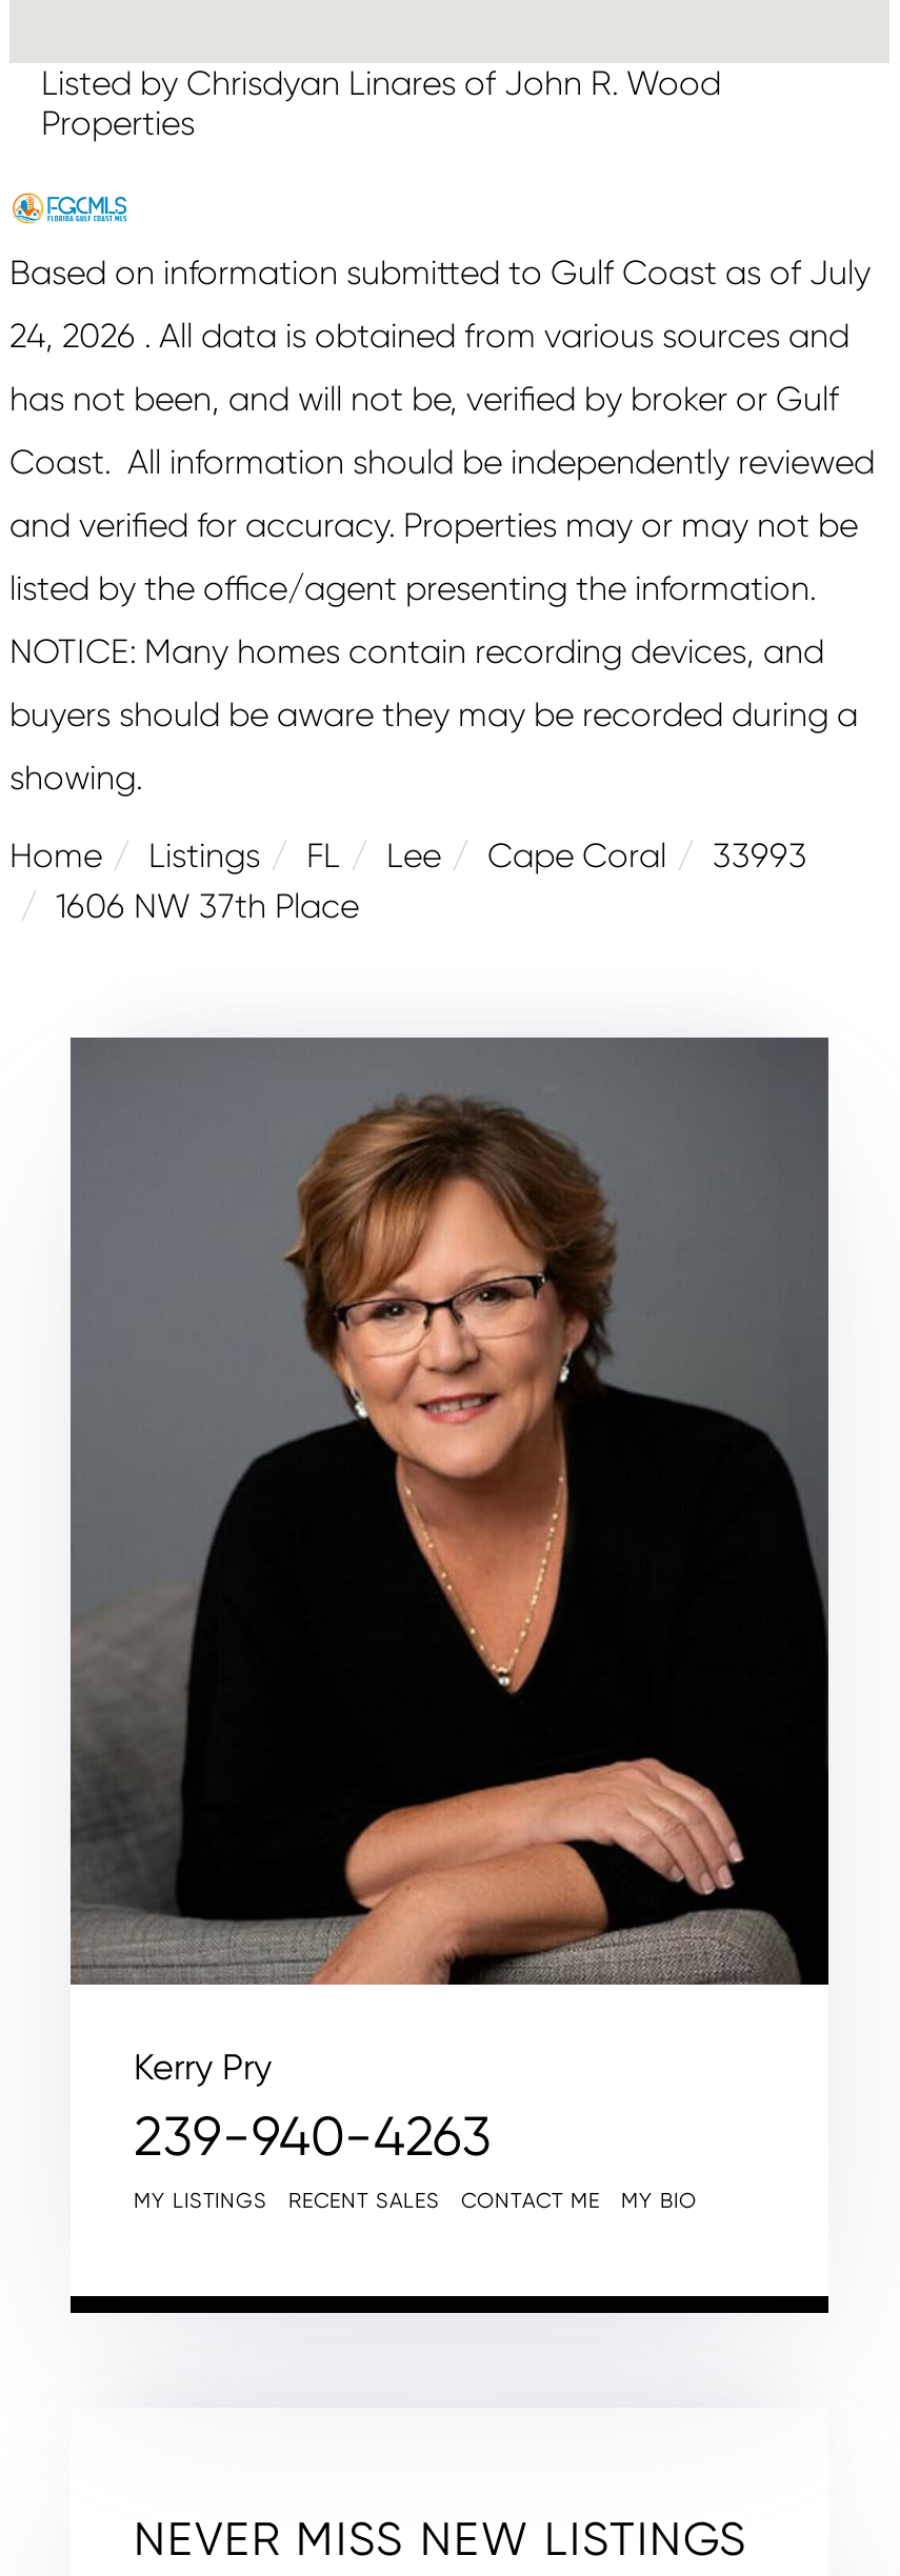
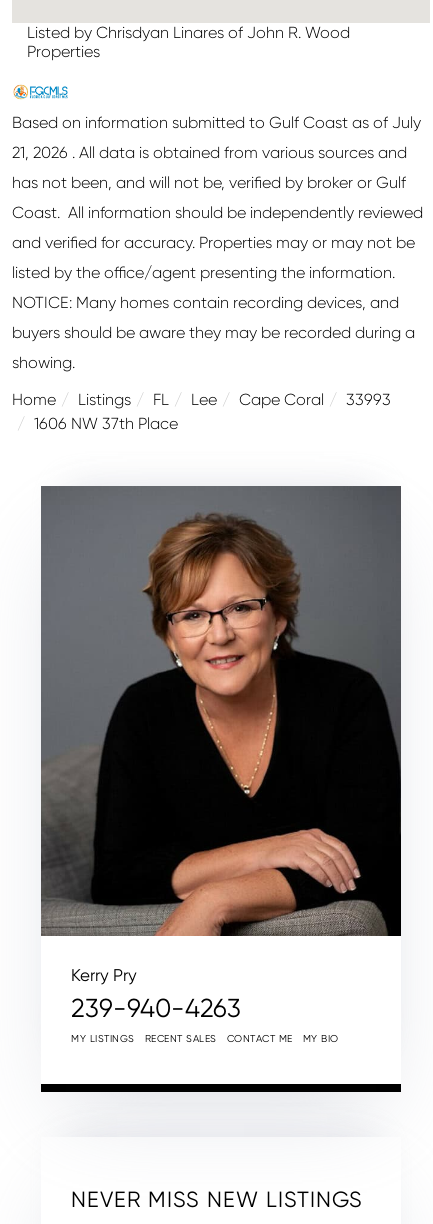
- 24, 2026 . All data is obtained from various sources and
+ 21, 2026 . All data is obtained from various sources and
